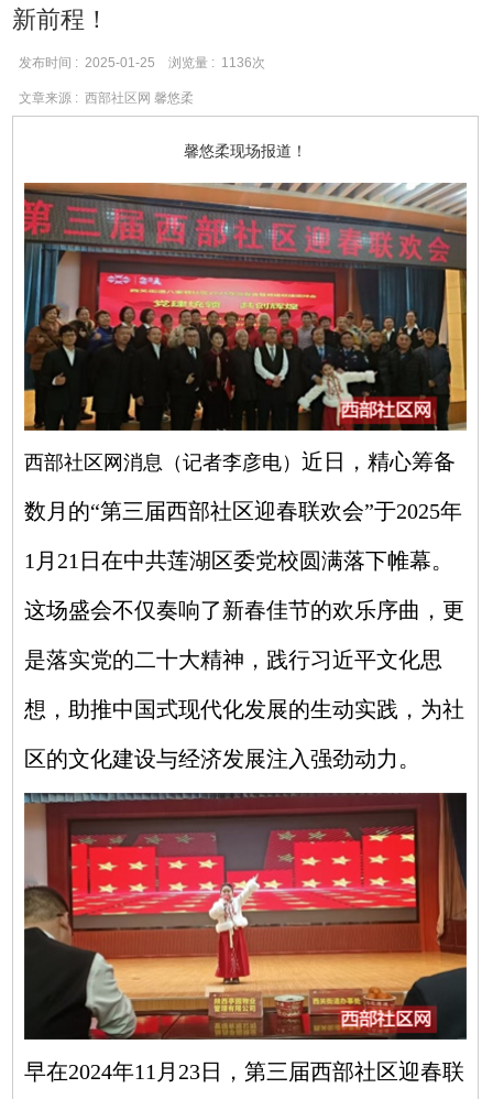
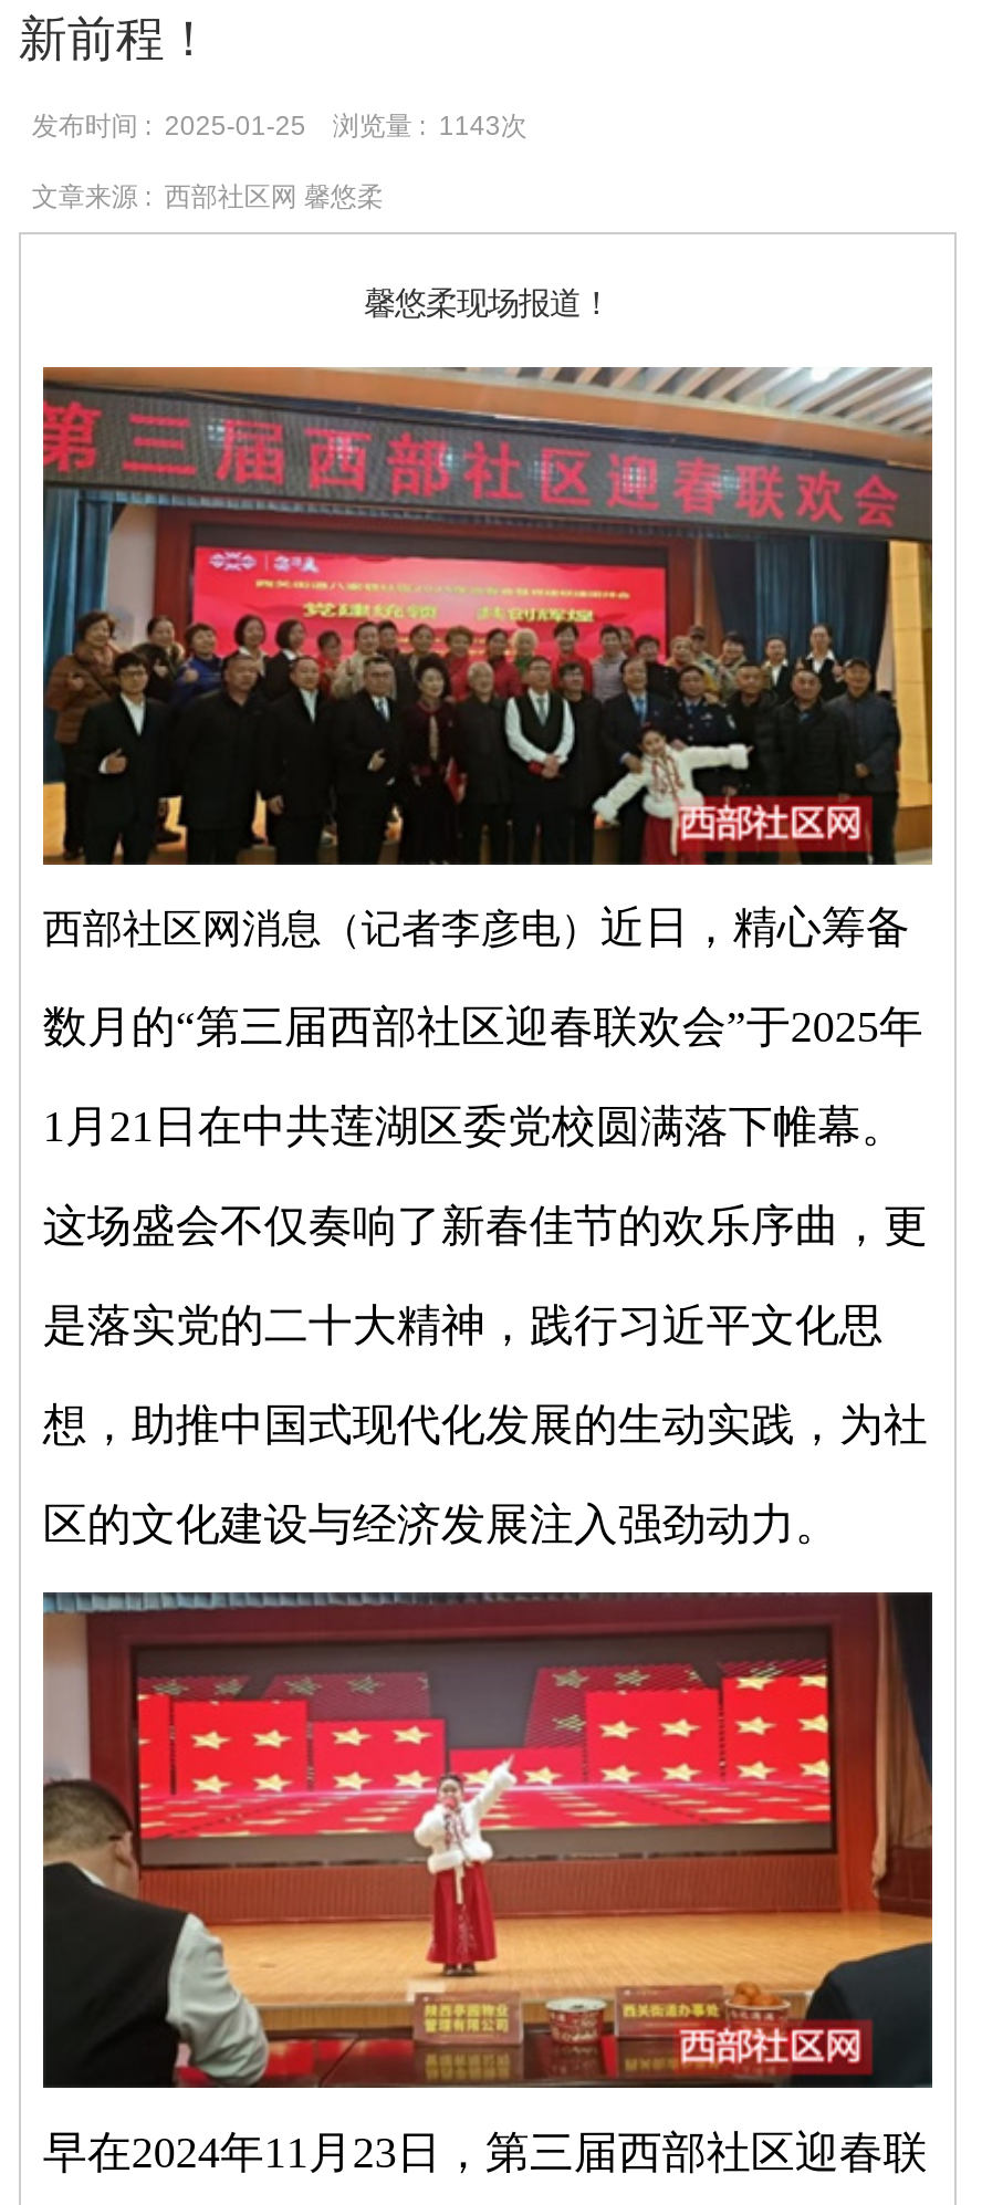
- 发布时间 : 2025-01-25 浏览量 : 1136次
+ 发布时间 : 2025-01-25 浏览量 : 1143次
